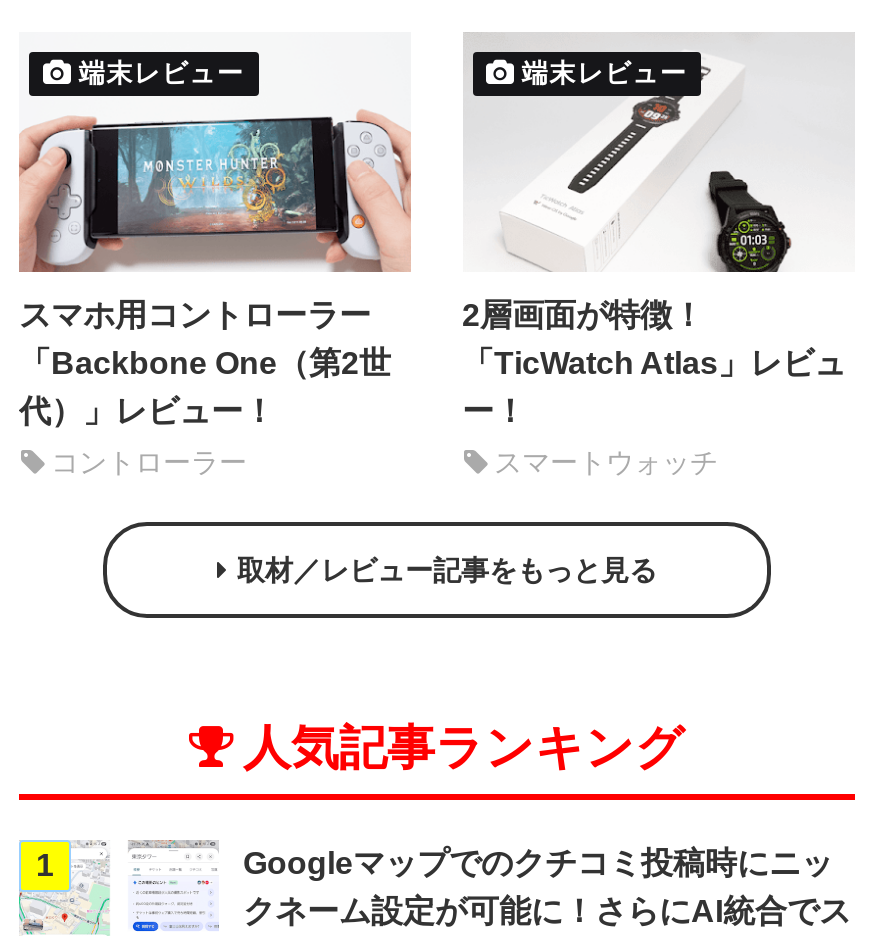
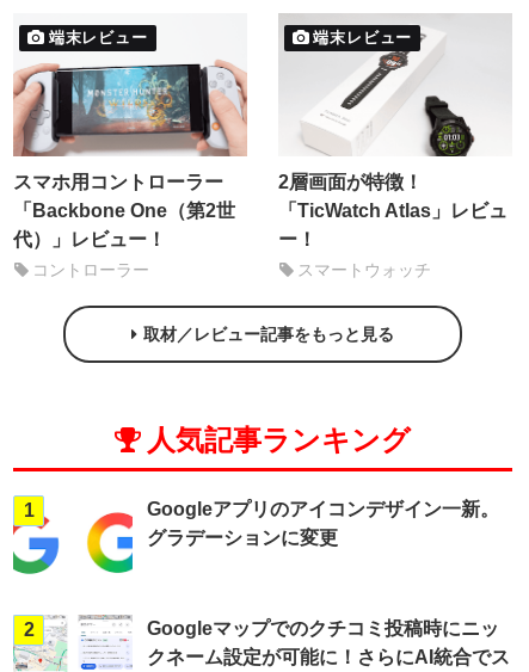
+ [image]
+ Googleアプリのアイコンデザイン一新。
+ グラデーションに変更

+ [image]
+ 2
